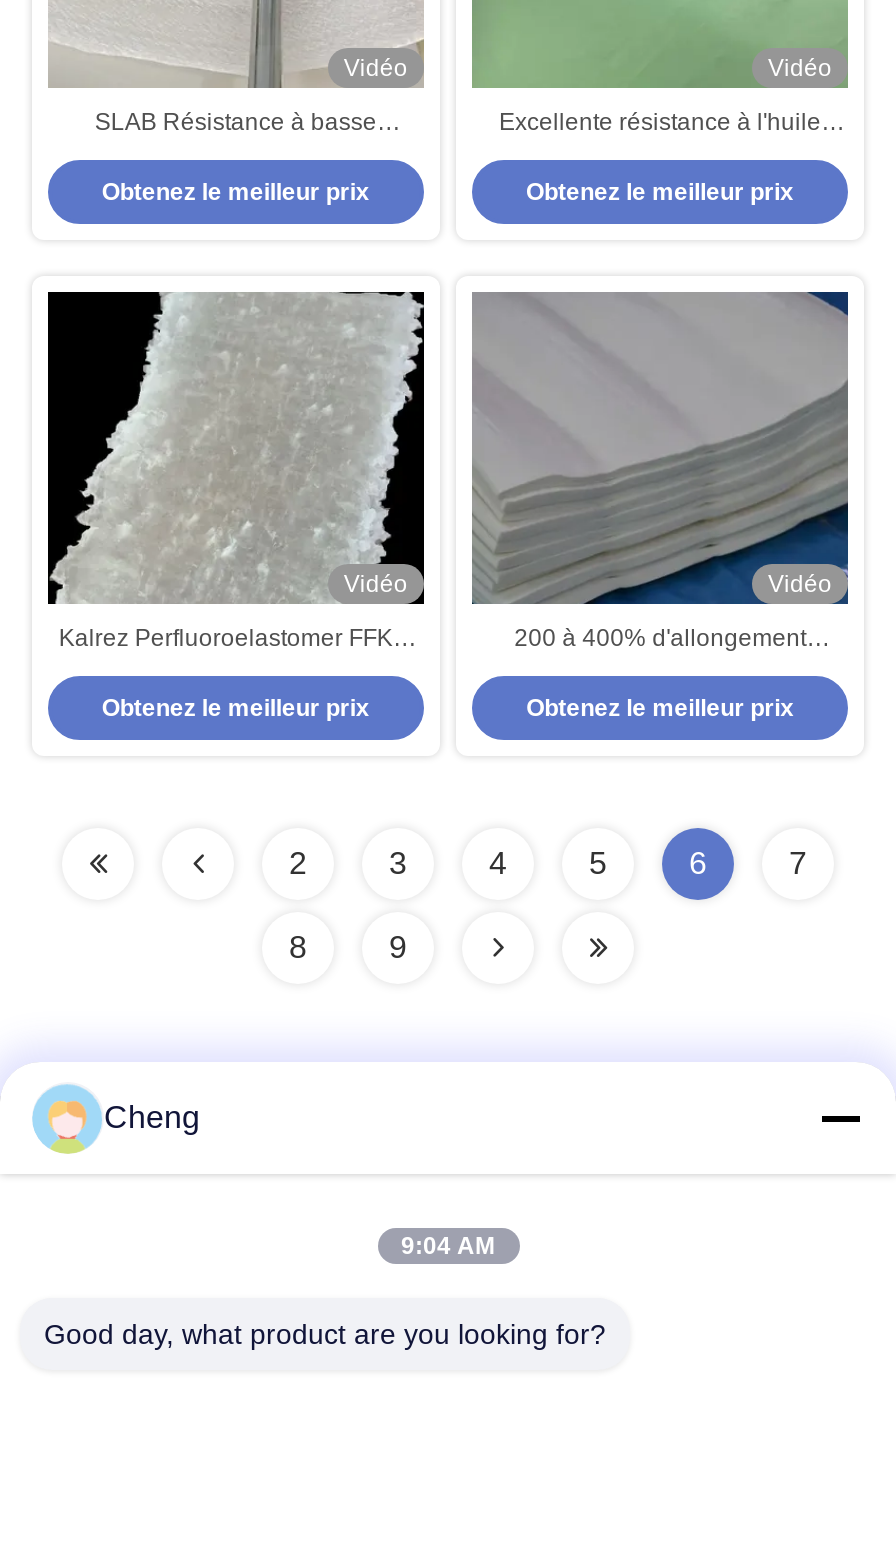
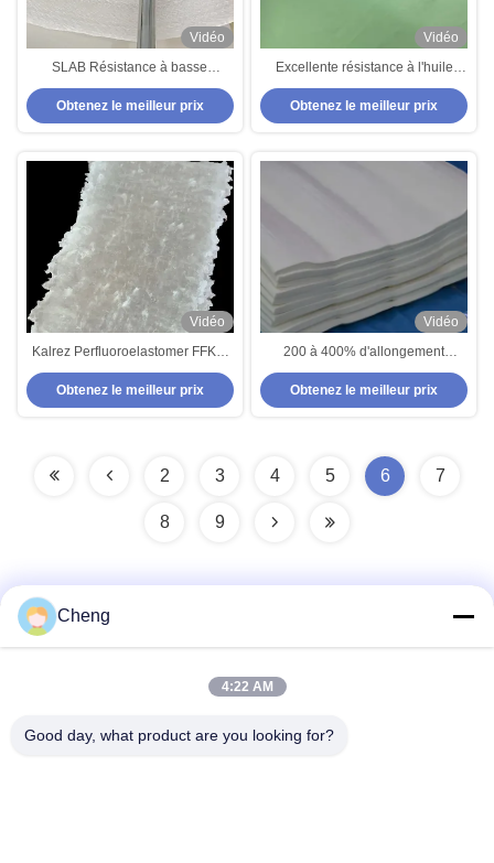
- 9:04 AM
+ 4:22 AM
